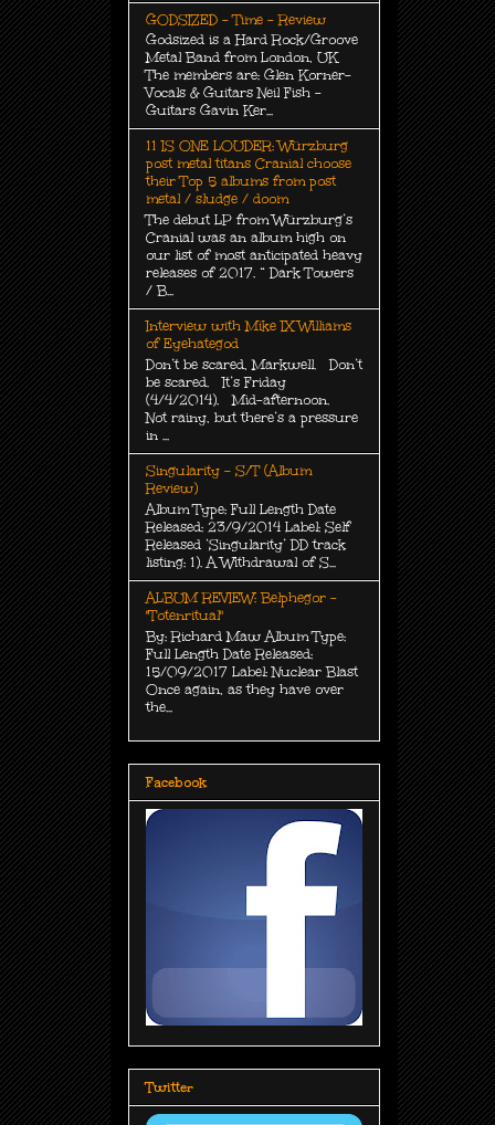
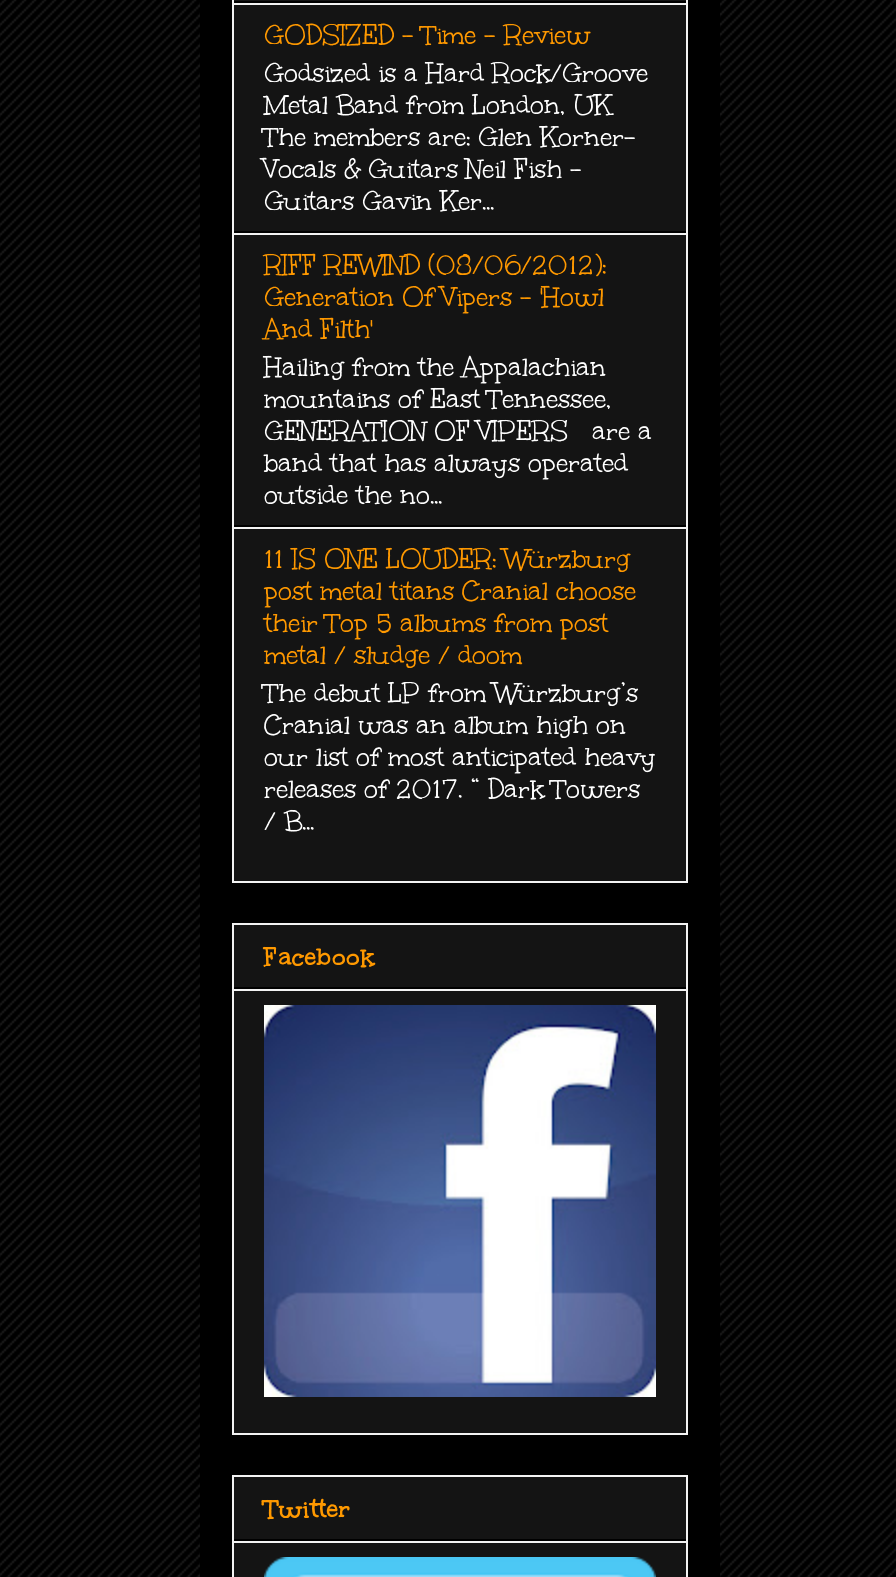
+ RIFF REWIND (08/06/2012):
+ Generation Of Vipers - 'Howl
+ And Filth'
+ Hailing from the Appalachian
+ mountains of East Tennessee,
+ GENERATION OF VIPERS are a
+ band that has always operated
+ outside the no...

moved down: 11 IS ONE LOUDER: Würzburg | post metal titans Cranial choose | their Top 5 albums from post | ... | releases of 2017. “ Dark Towers | / B...

- Interview with Mike IX Williams
- of Eyehategod
- Don’t be scared, Markwell. Don’t
- be scared. It’s Friday
- (4/4/2014). Mid-afternoon.
- Not rainy, but there’s a pressure
- in ...
- Singularity - S/T (Album
- Review)
- Album Type: Full Length Date
- Released: 23/9/2014 Label: Self
- Released ‘Singularity’ DD track
- listing: 1). A Withdrawal of S...
- ALBUM REVIEW: Belphegor -
- "Totenritual"
- By: Richard Maw Album Type:
- Full Length Date Released:
- 15/09/2017 Label: Nuclear Blast
- Once again, as they have over
- the...
